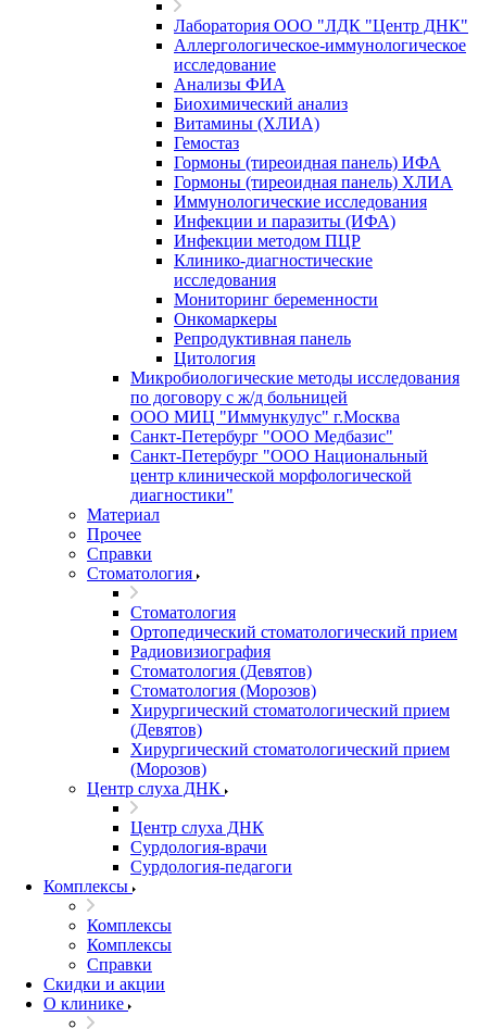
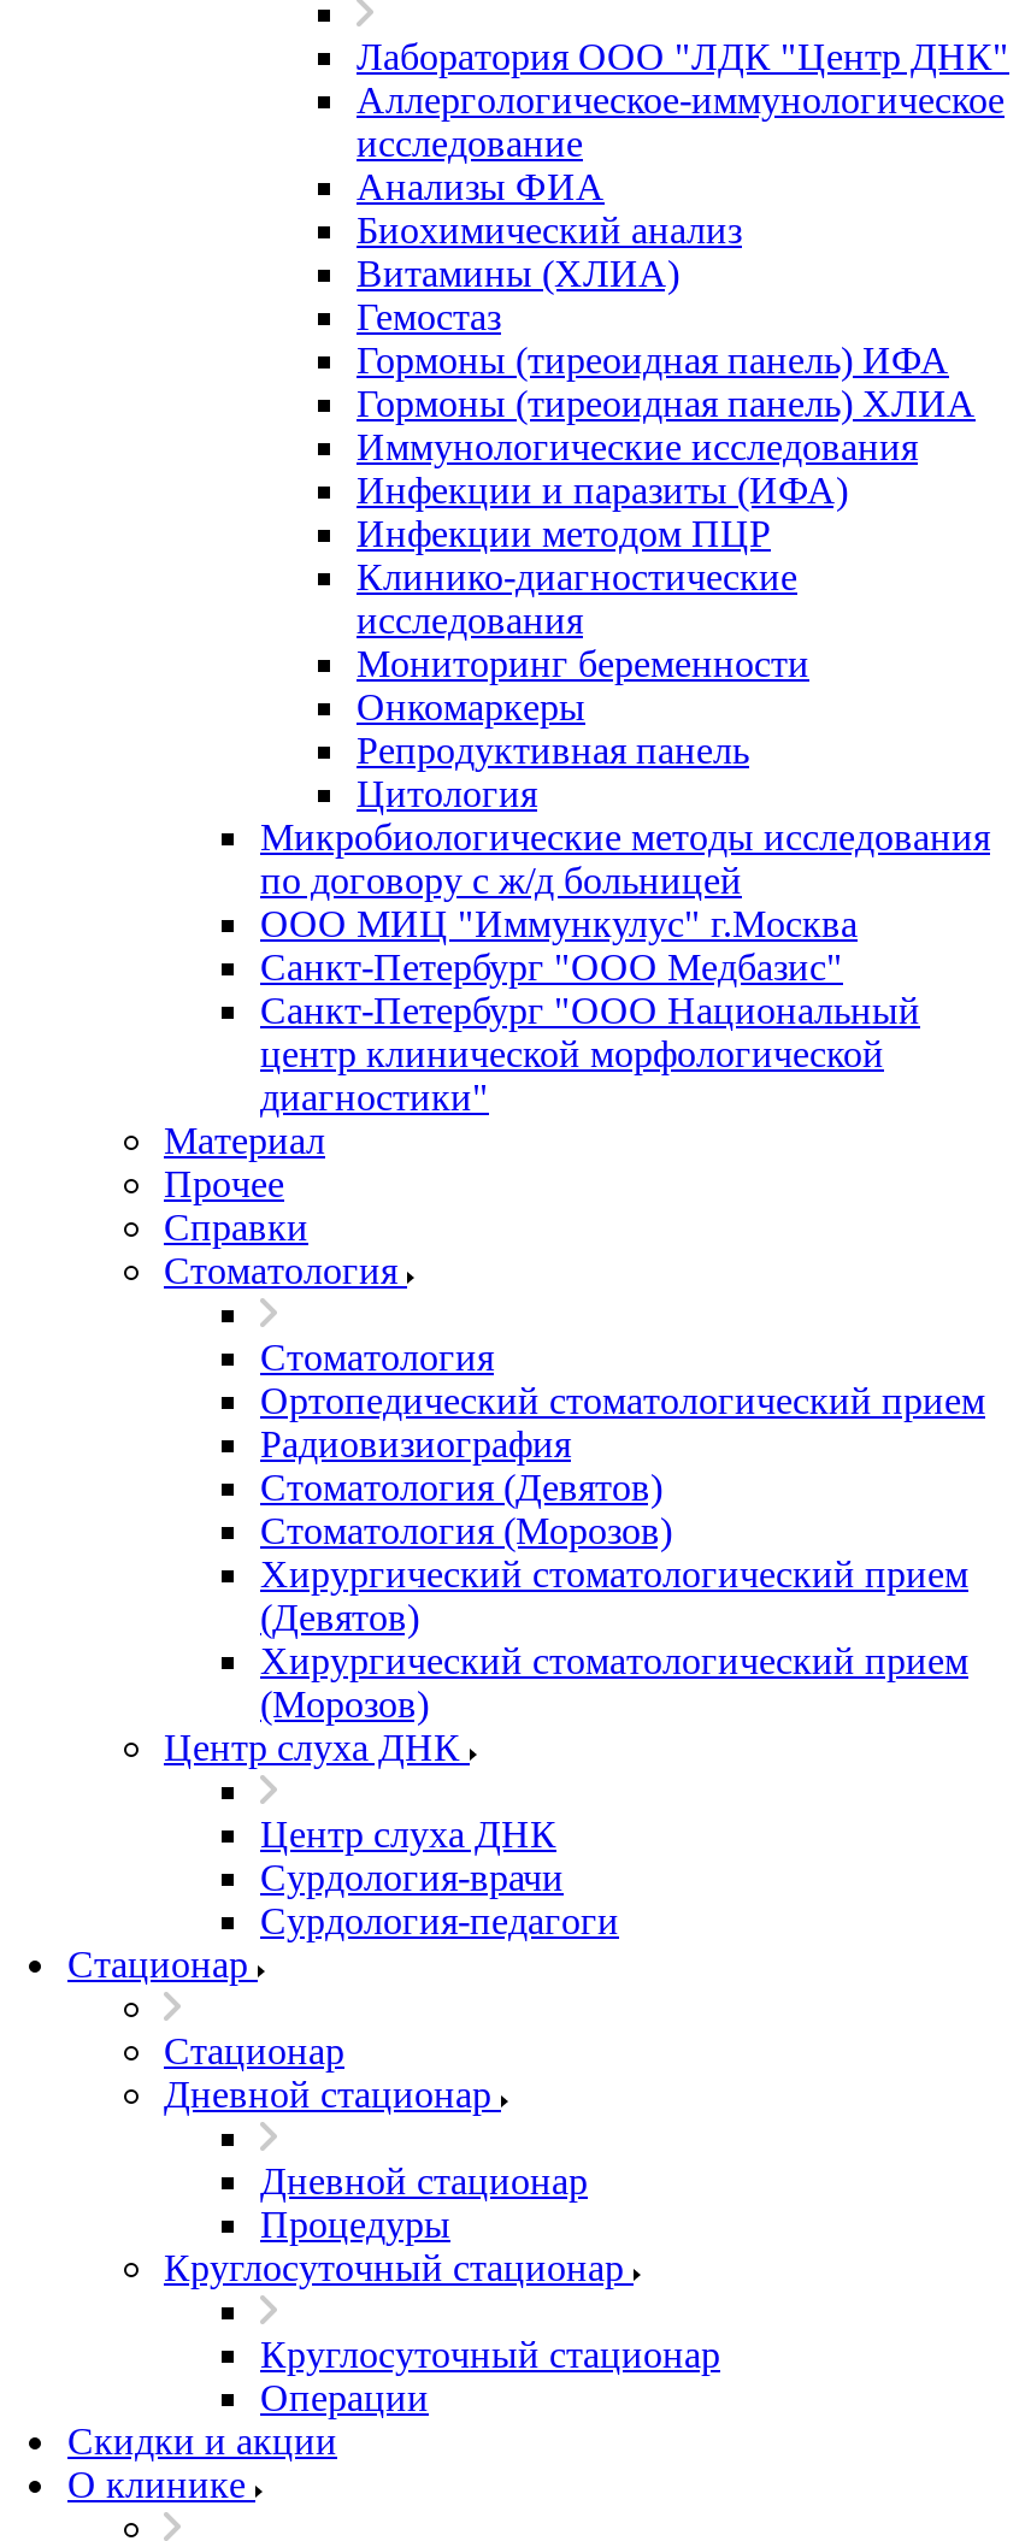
- Комплексы
- Комплексы
- Комплексы
- Справки
+ Стационар
+ Стационар
+ Дневной стационар
+ Дневной стационар
+ Процедуры
+ Круглосуточный стационар
+ Круглосуточный стационар
+ Операции
